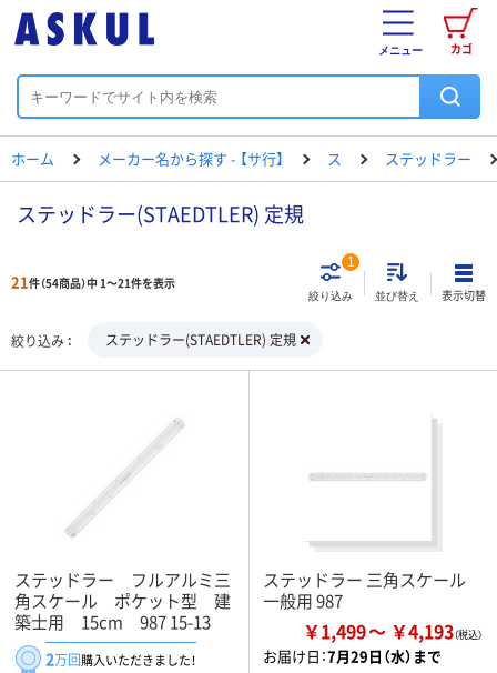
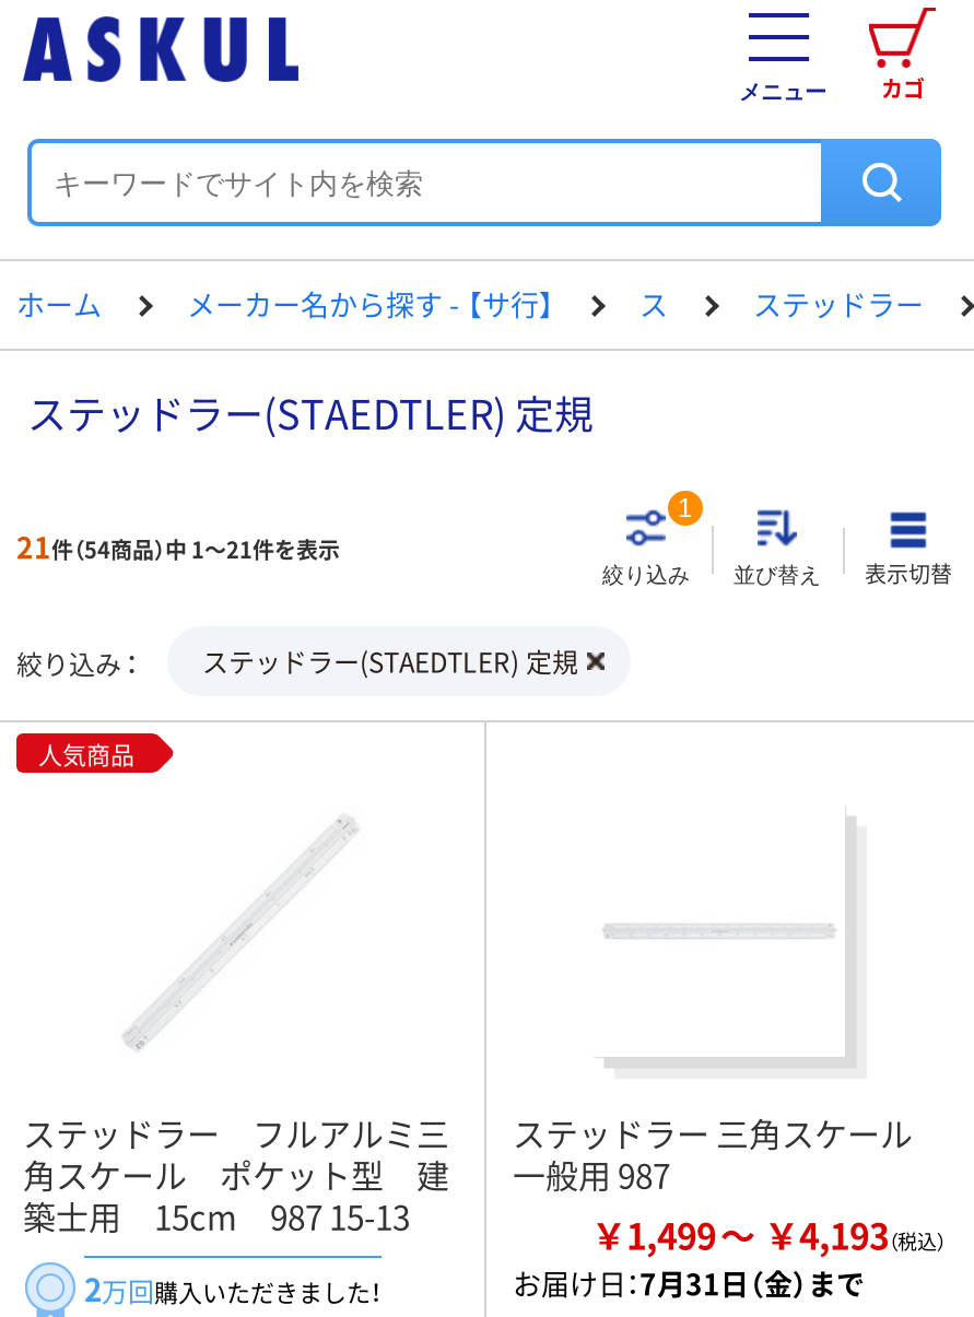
+ 人気商品

- お届け日：7月29日（水）まで
+ お届け日：7月31日（金）まで
